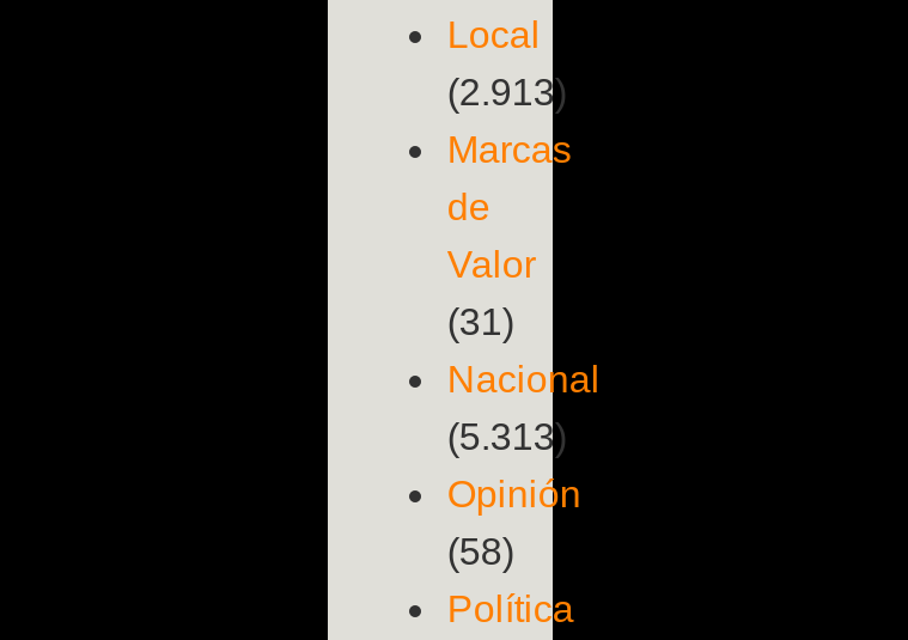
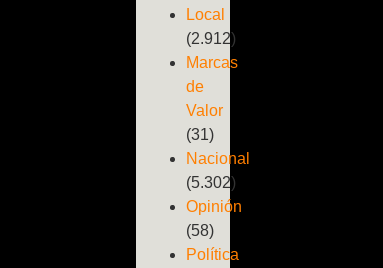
- (2.913)
+ (2.912)

- (5.313)
+ (5.302)
